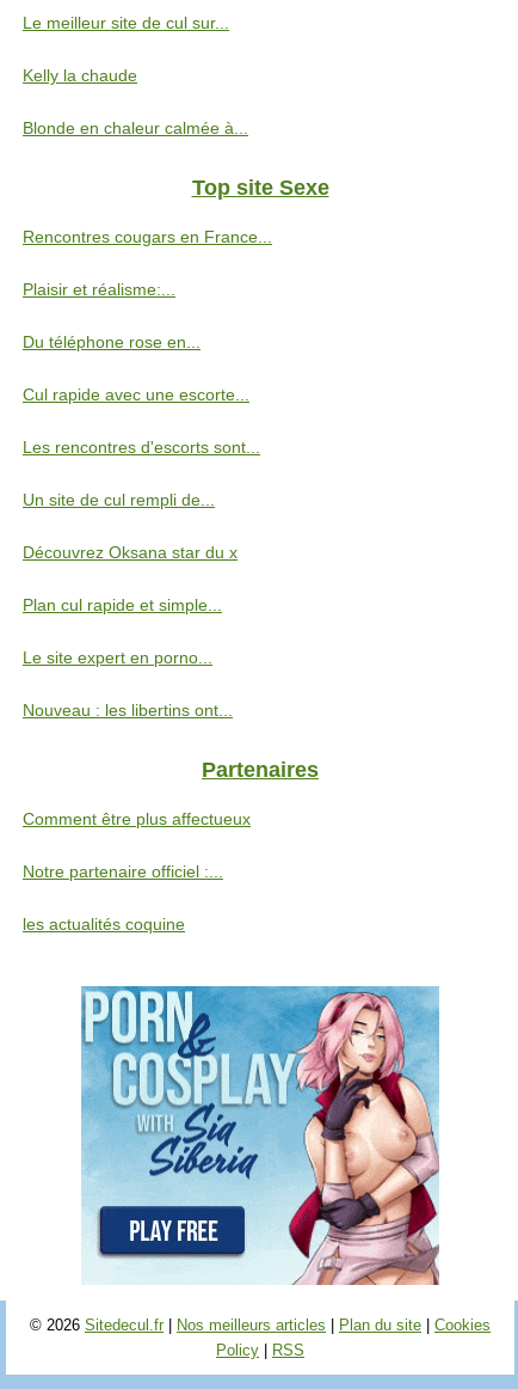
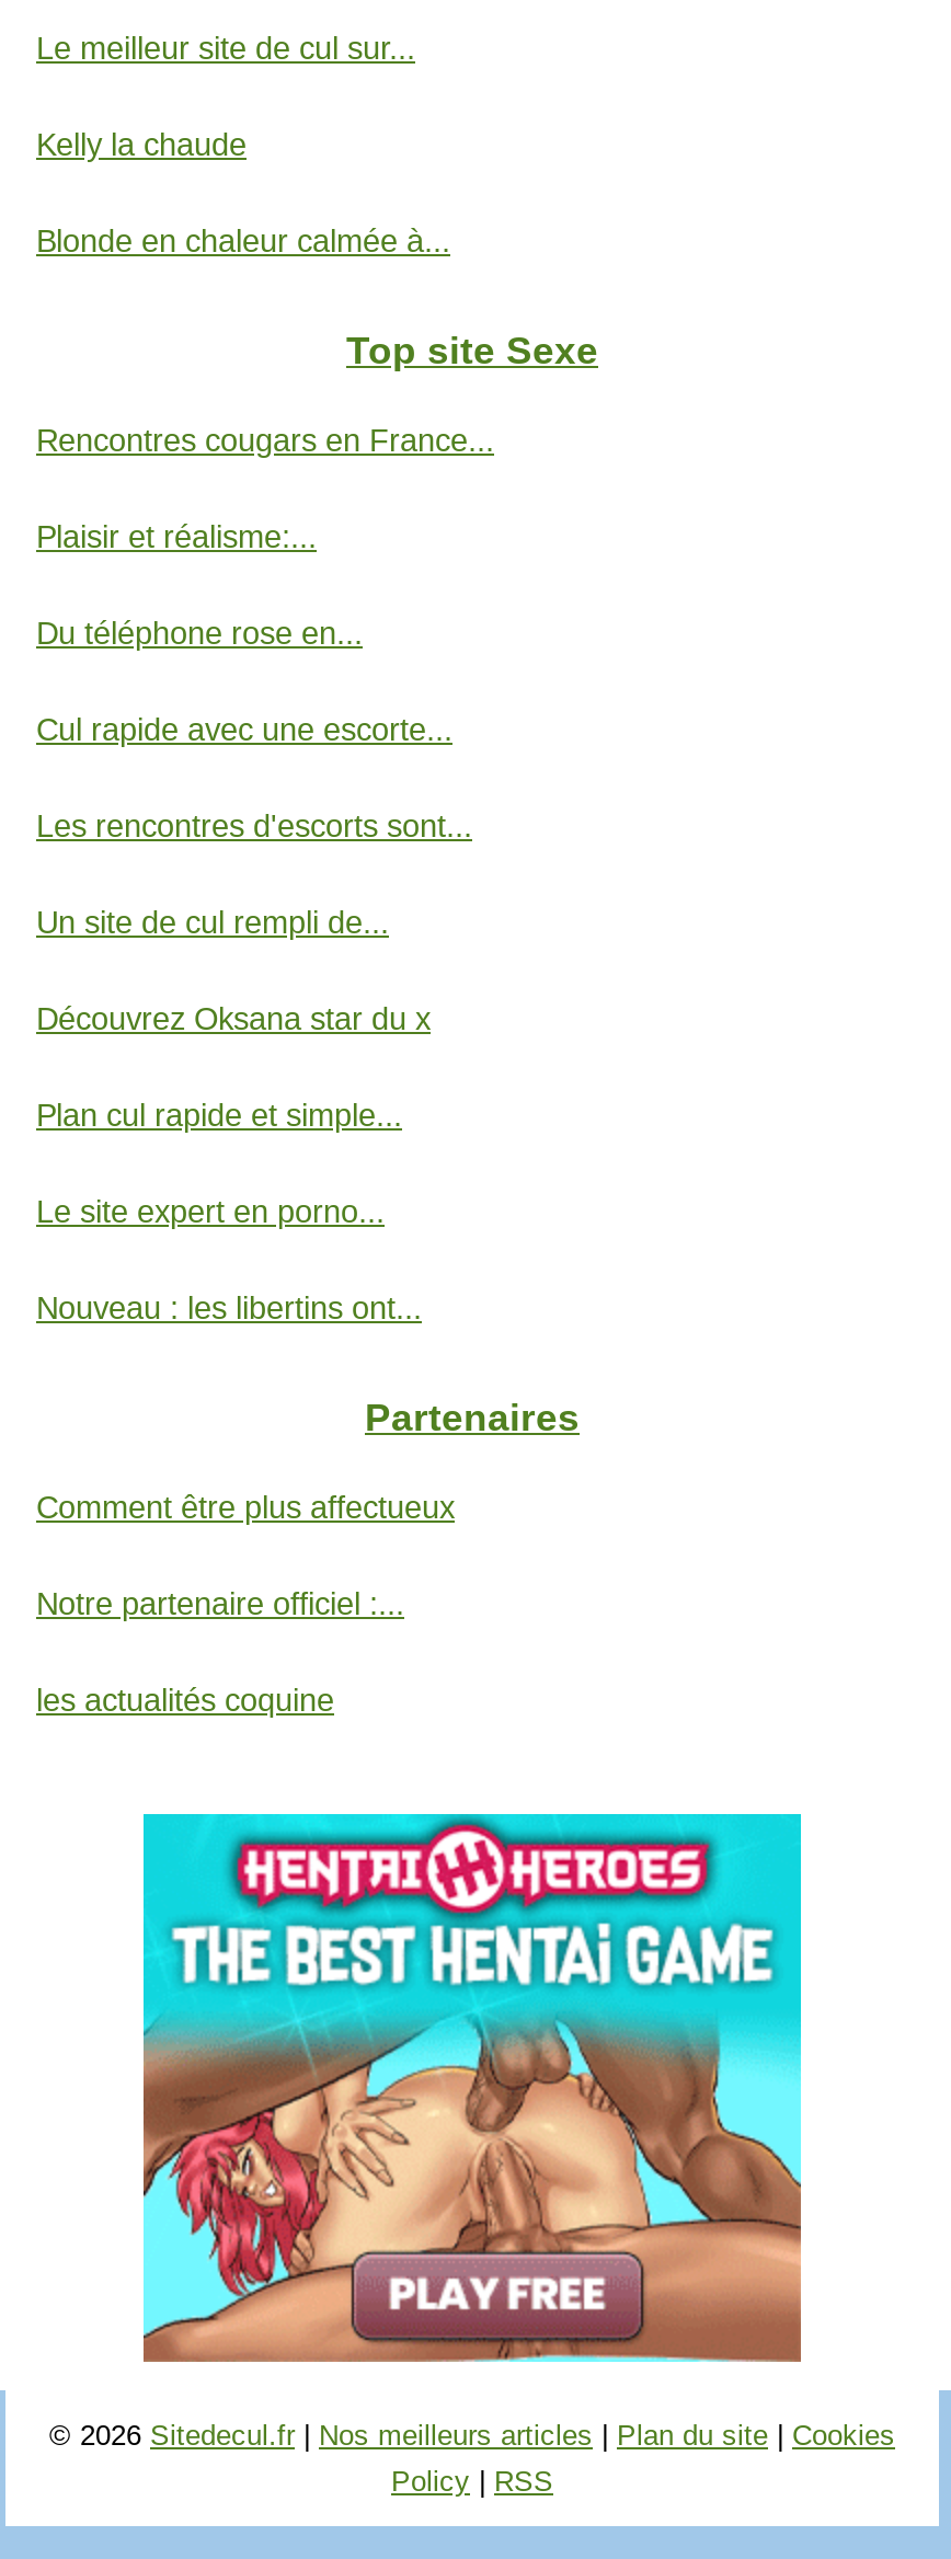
- [image]
+ [image]
